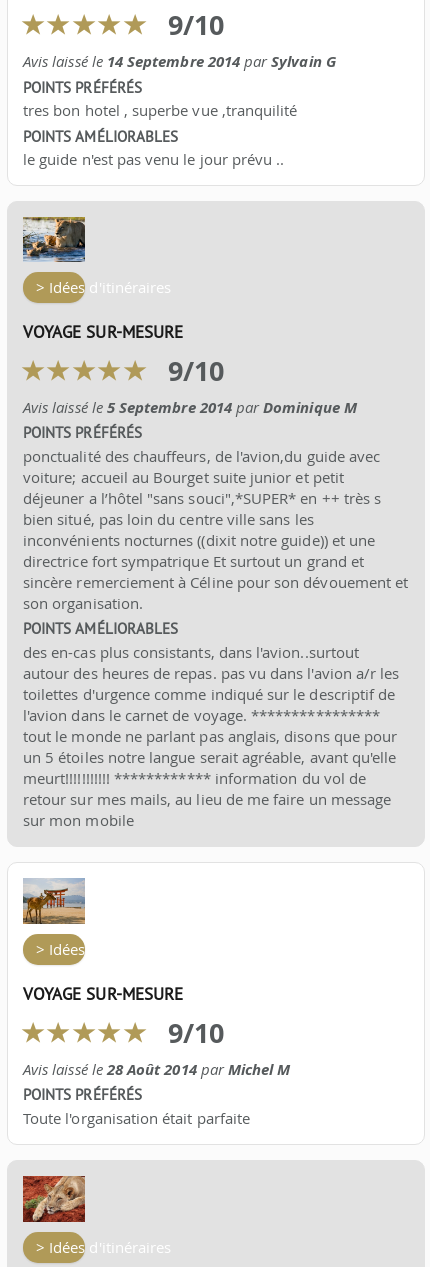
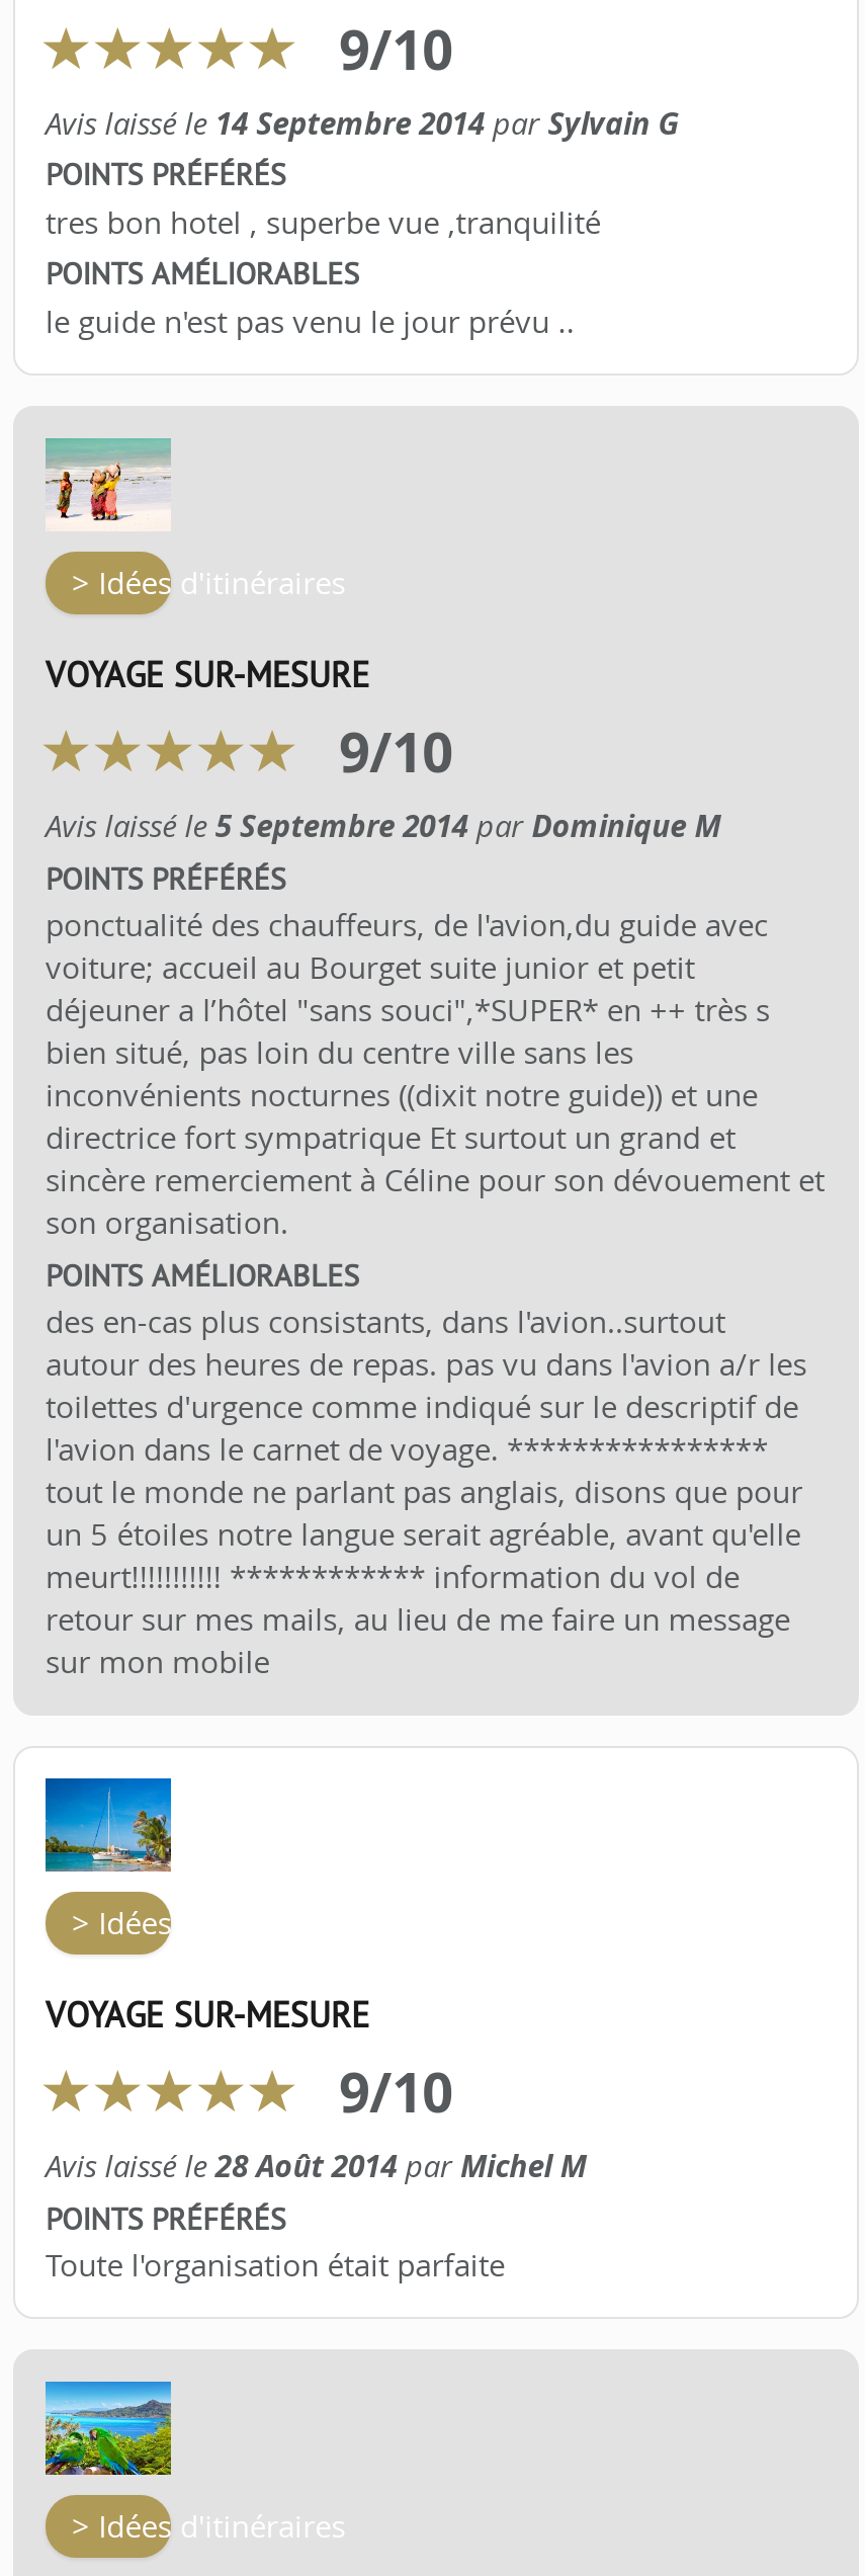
- [image]
+ [image]

- [image]
+ [image]

- [image]
+ [image]
